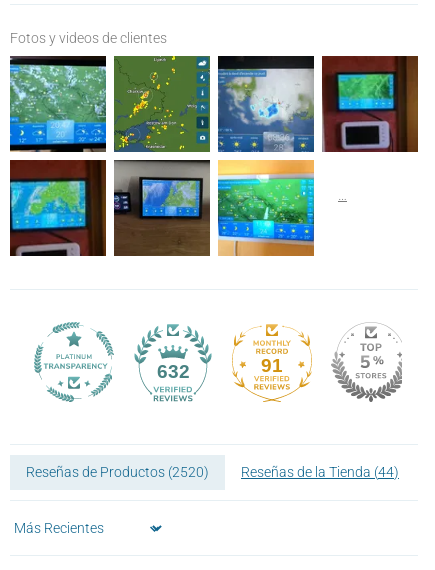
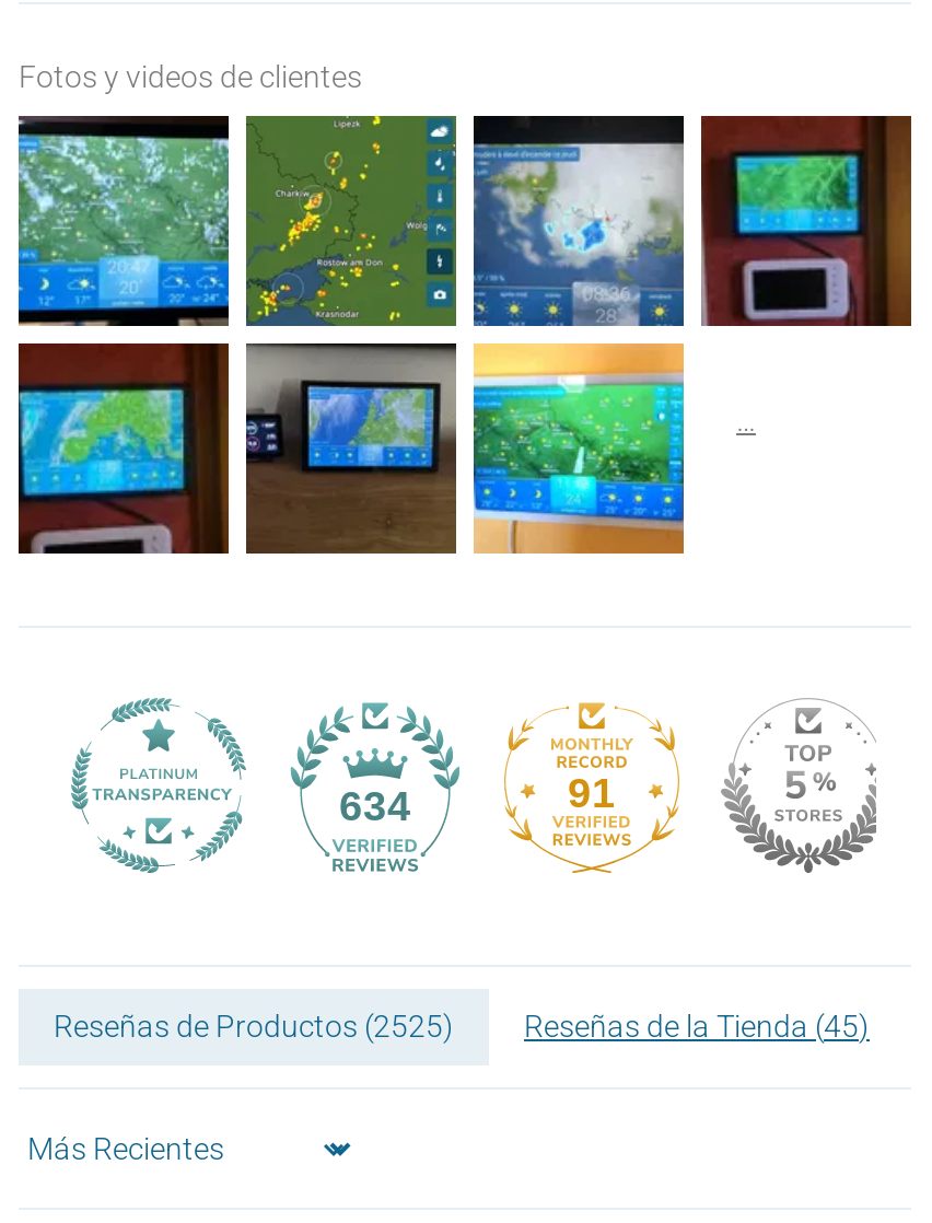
- 632
+ 634

- Reseñas de Productos (2520)
+ Reseñas de Productos (2525)

- Reseñas de la Tienda (44)
+ Reseñas de la Tienda (45)
